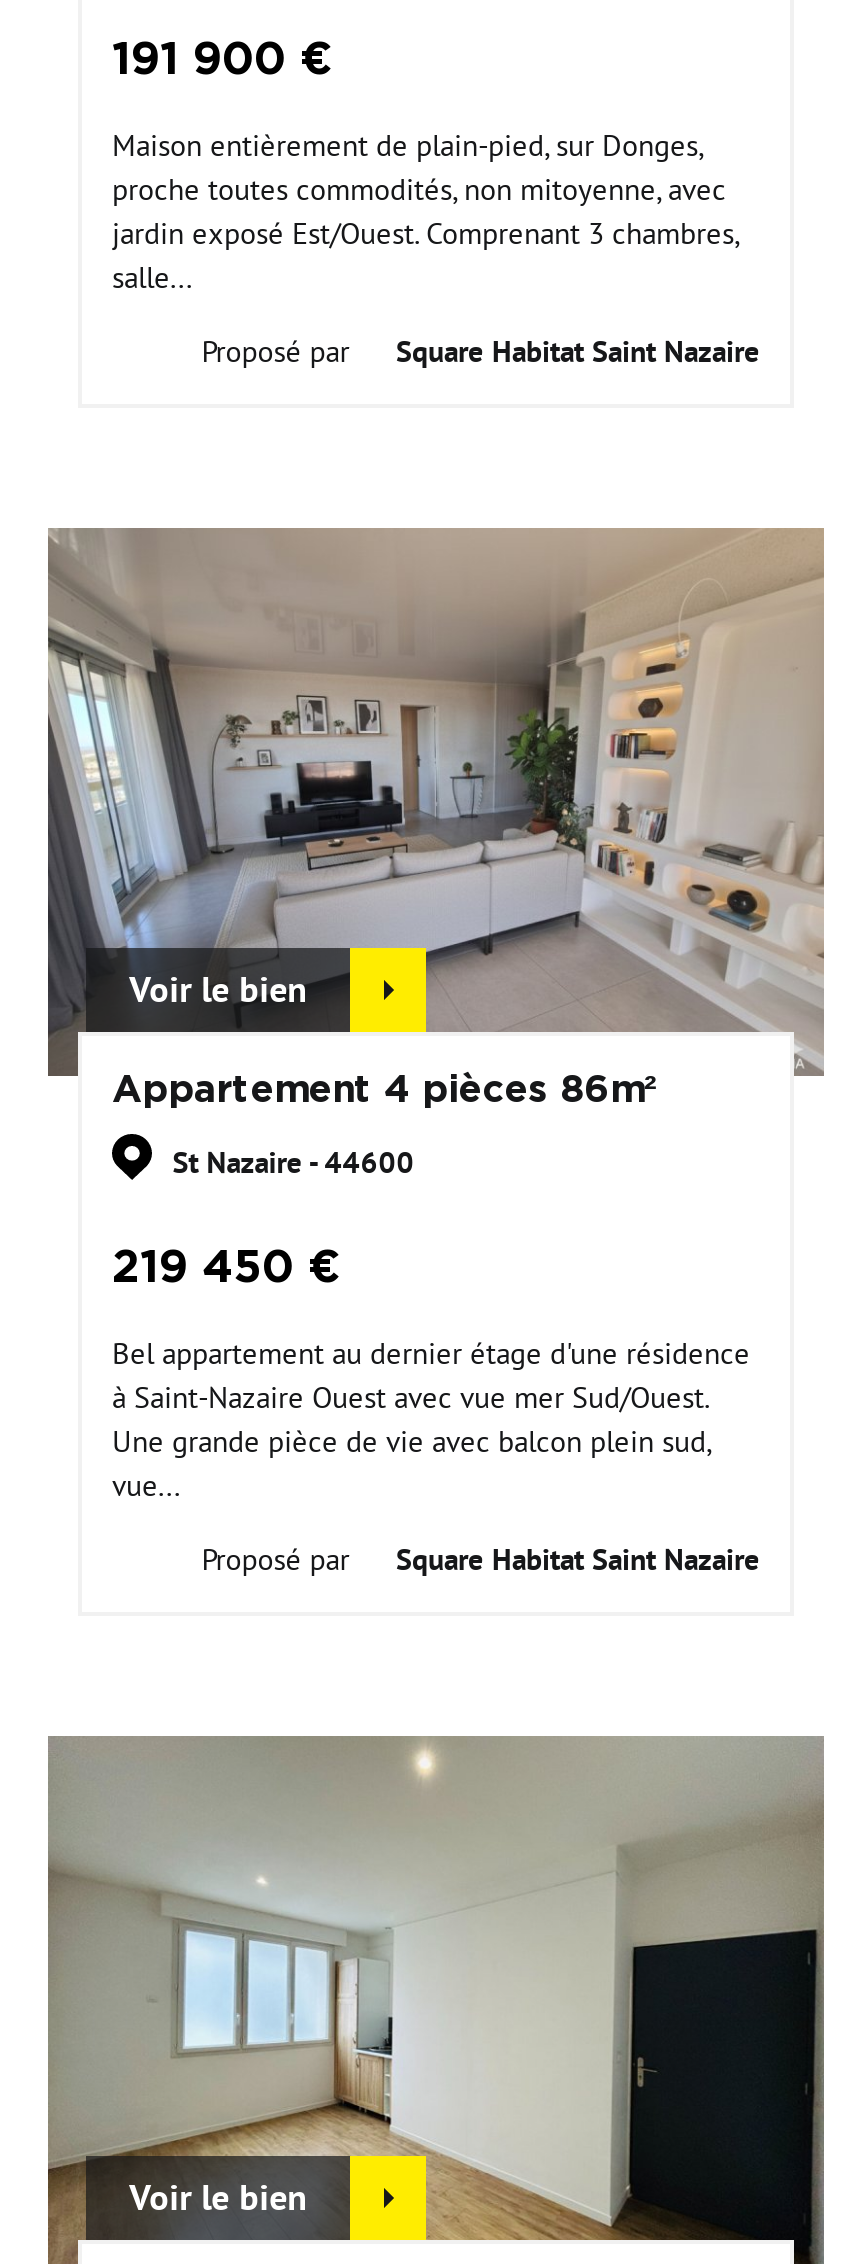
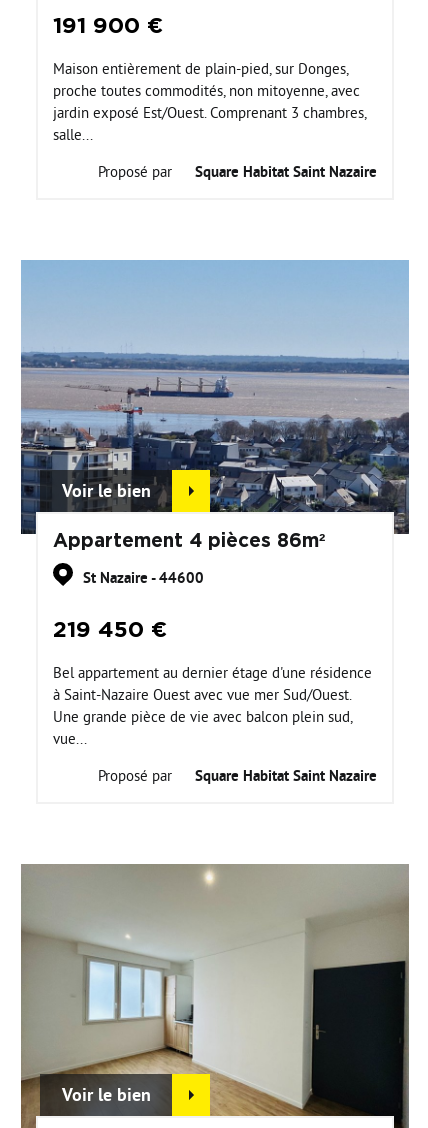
- [image]
+ [image]
